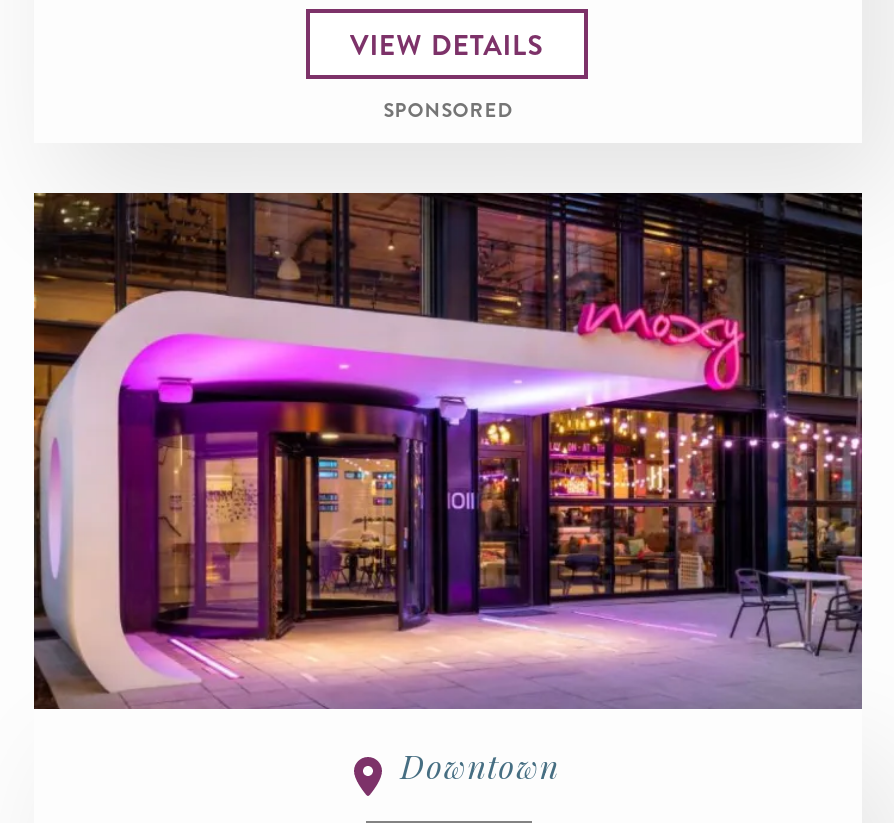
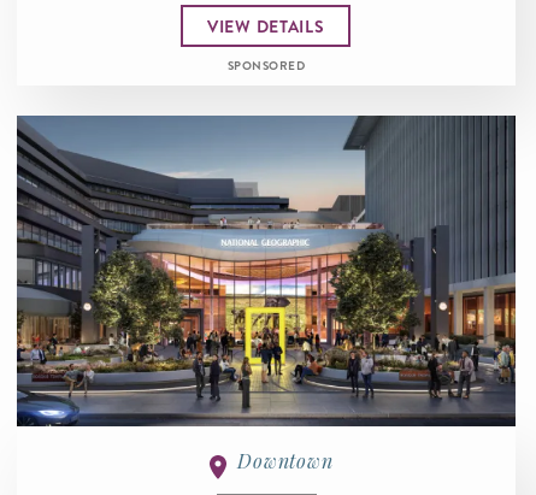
- [image]
+ [image]
